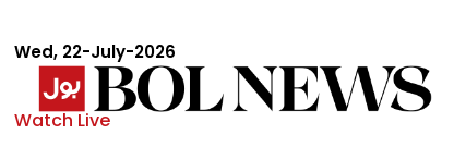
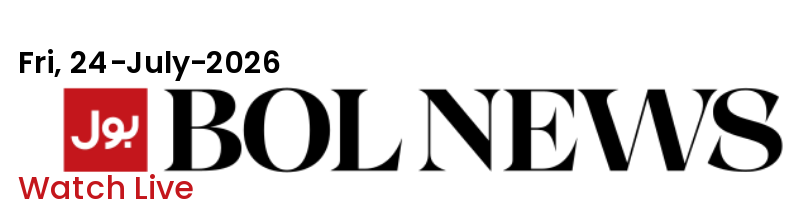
- Wed, 22-July-2026
+ Fri, 24-July-2026
